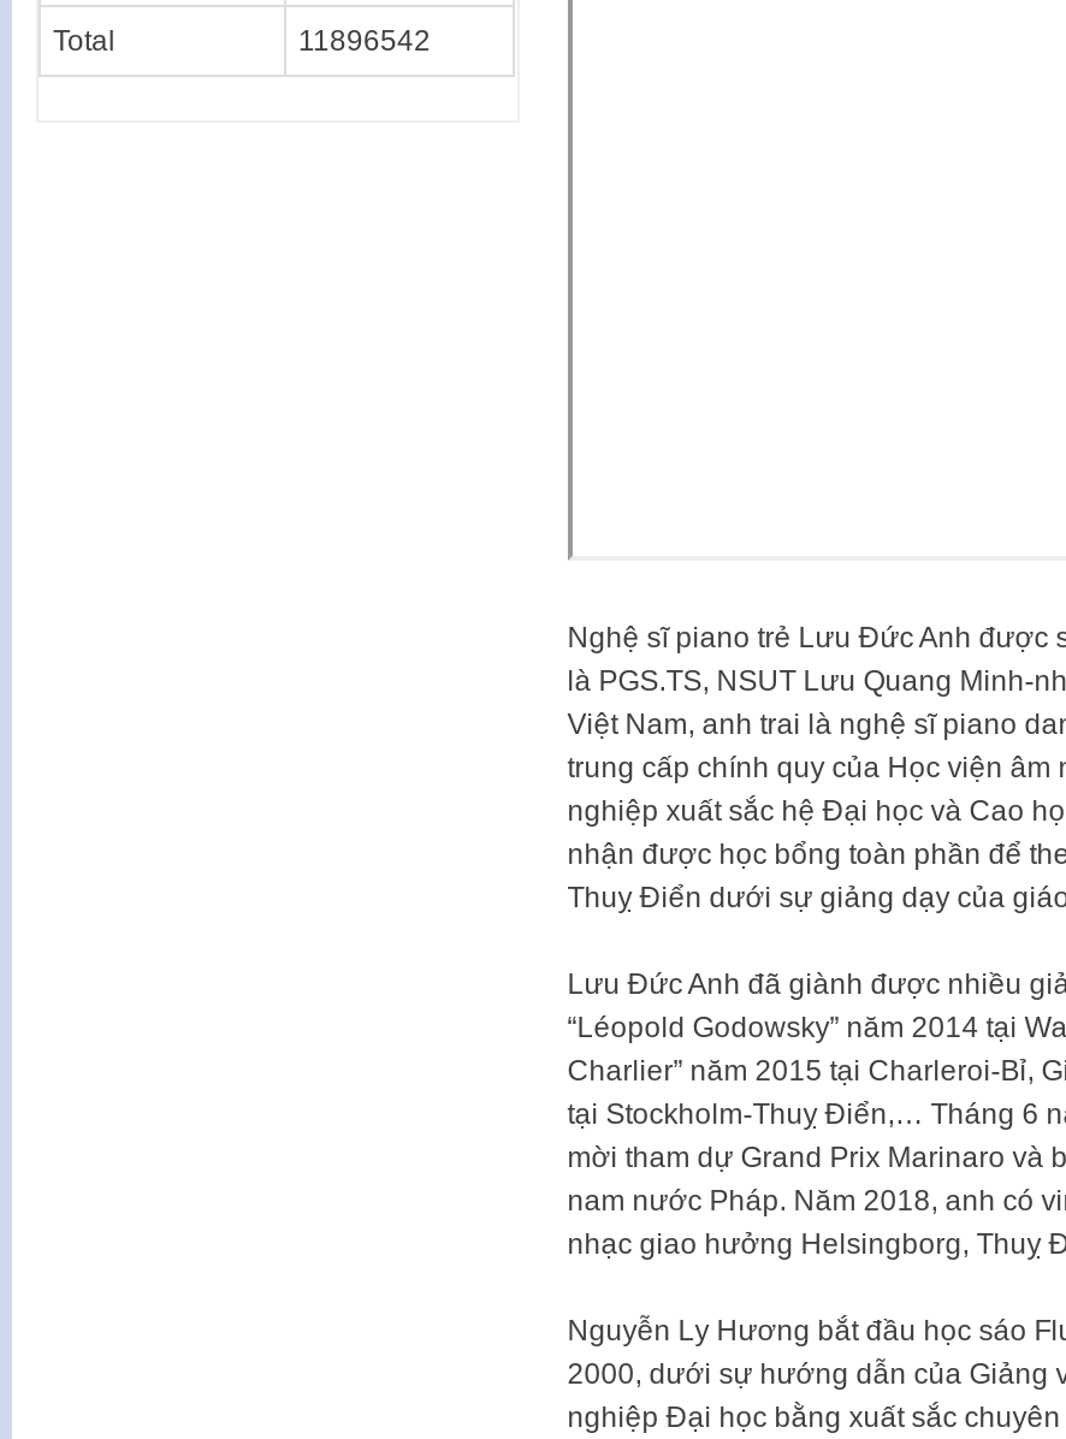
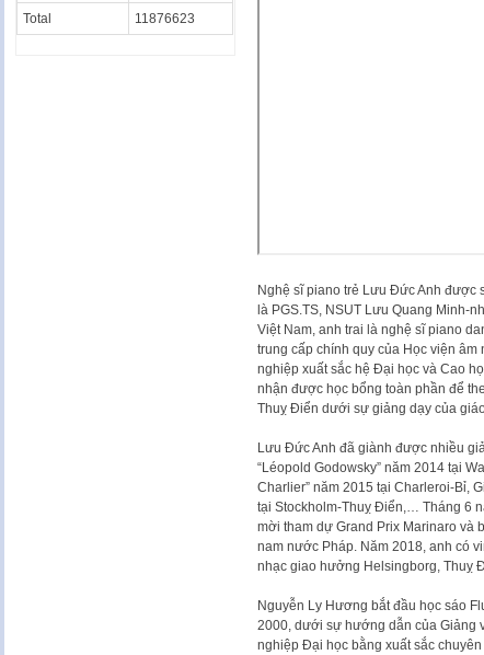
- 11896542
+ 11876623
